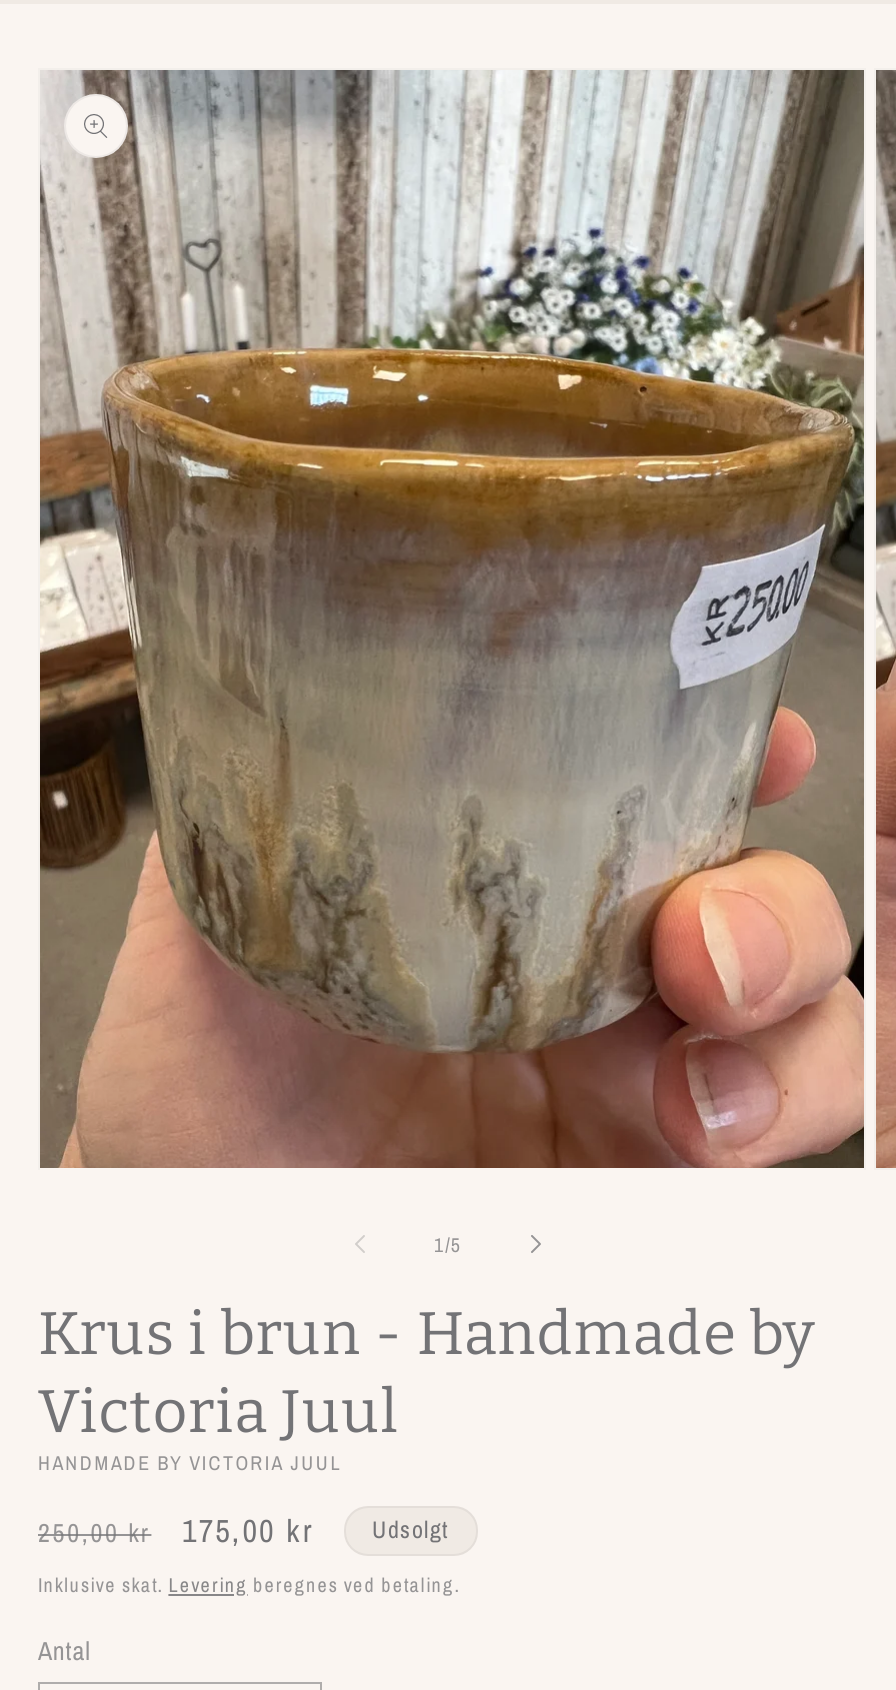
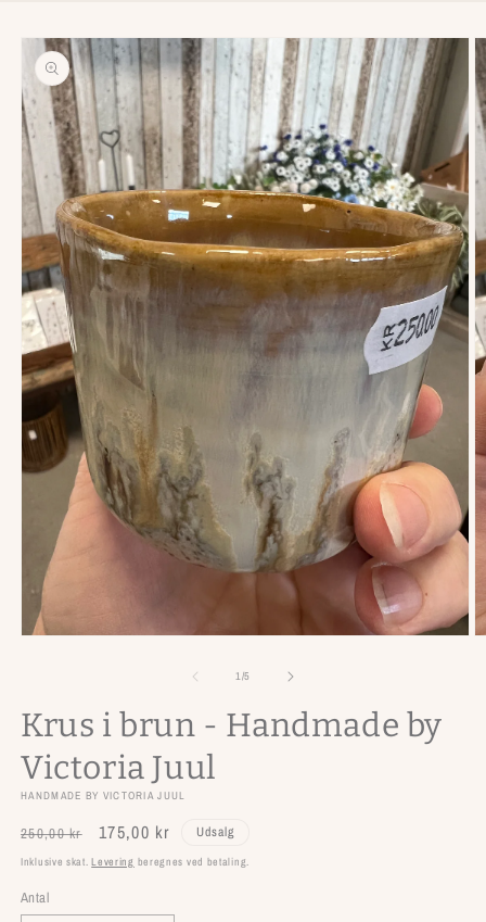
- Udsolgt
+ Udsalg
